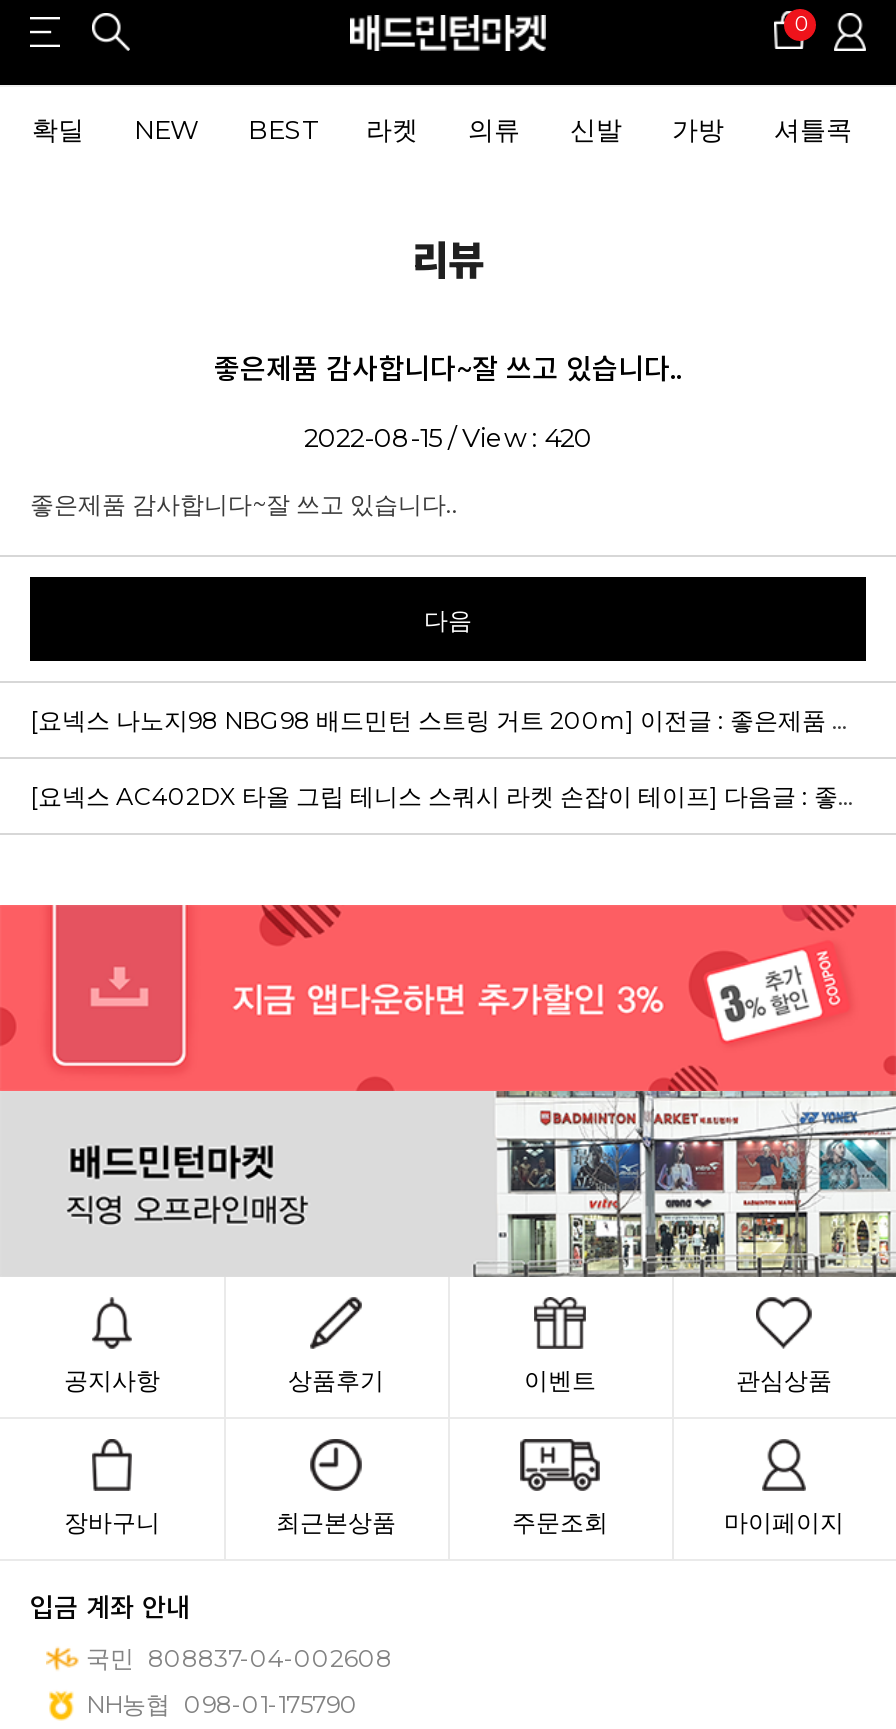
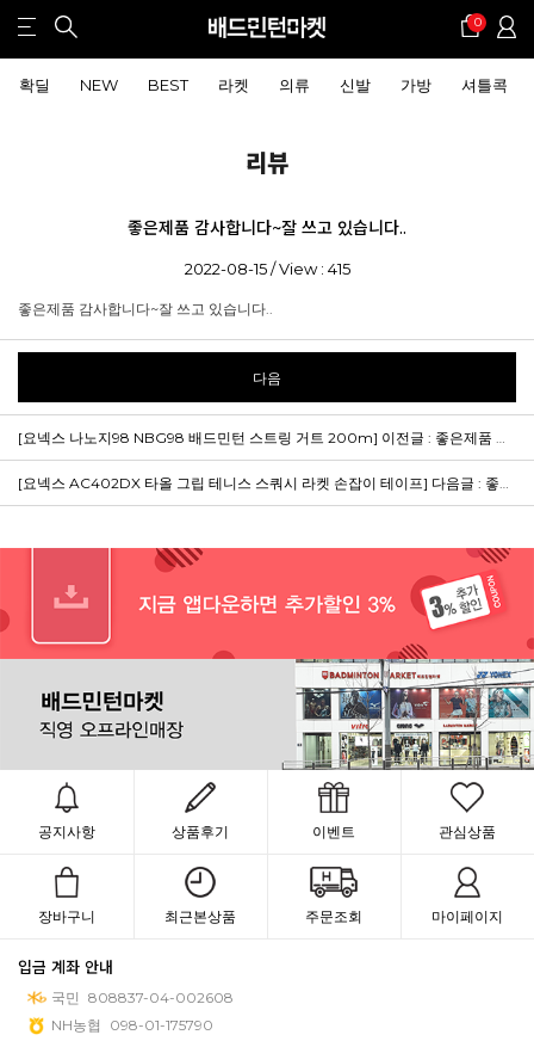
- 2022-08-15 / View : 420
+ 2022-08-15 / View : 415
